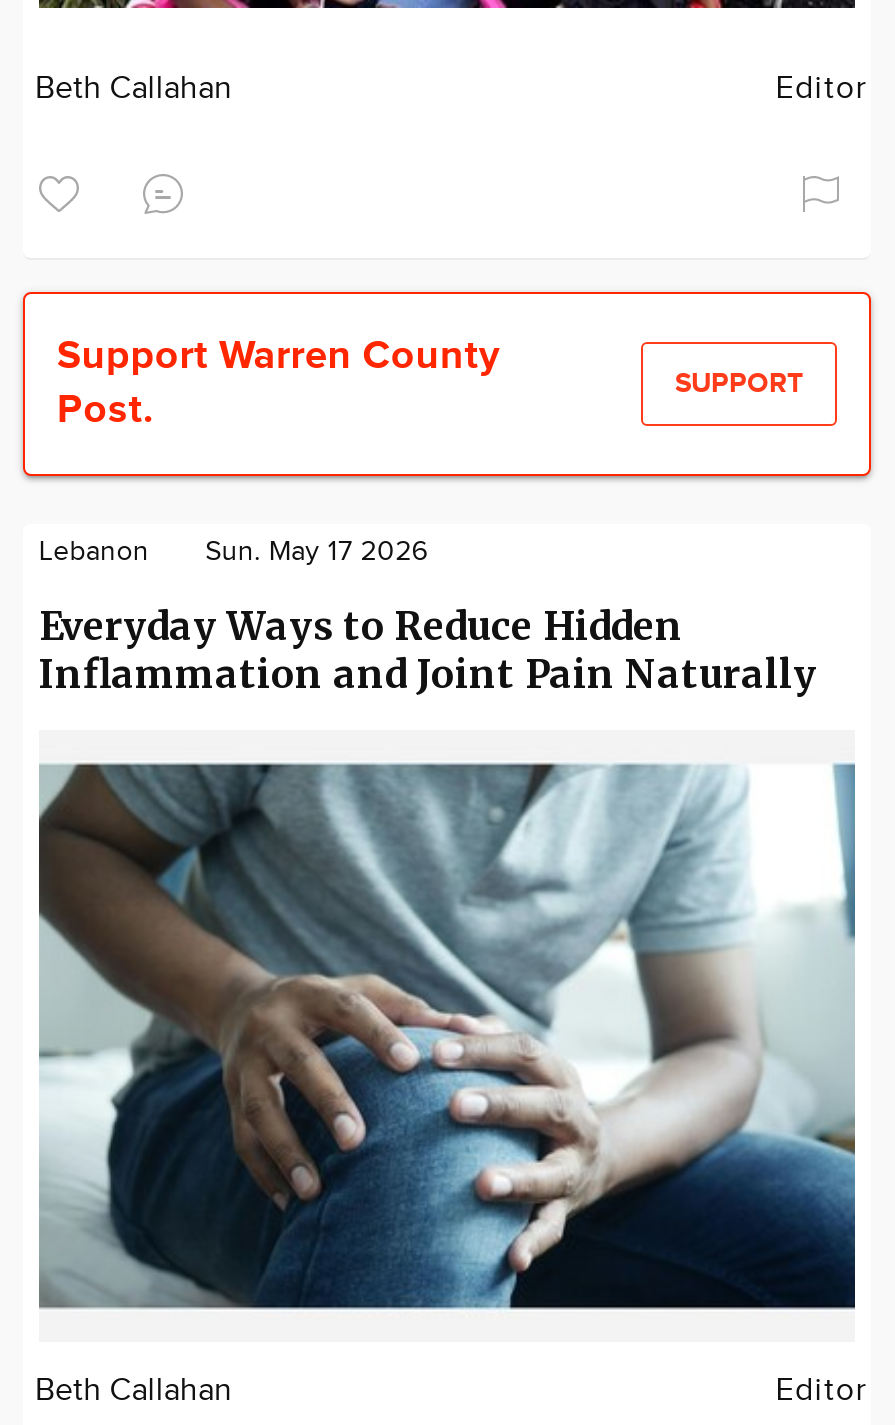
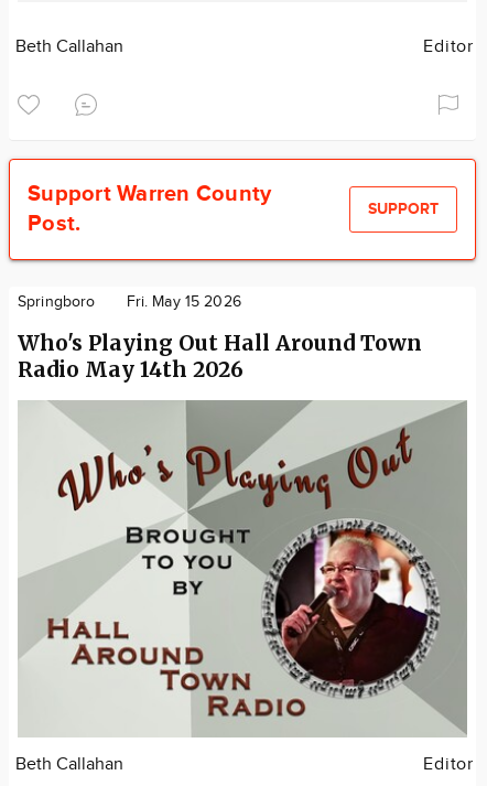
- Lebanon
- Sun. May 17 2026
+ Springboro
+ Fri. May 15 2026

- Everyday Ways to Reduce Hidden
- Inflammation and Joint Pain Naturally
+ Who's Playing Out Hall Around Town
+ Radio May 14th 2026

- [image]
+ [image]
